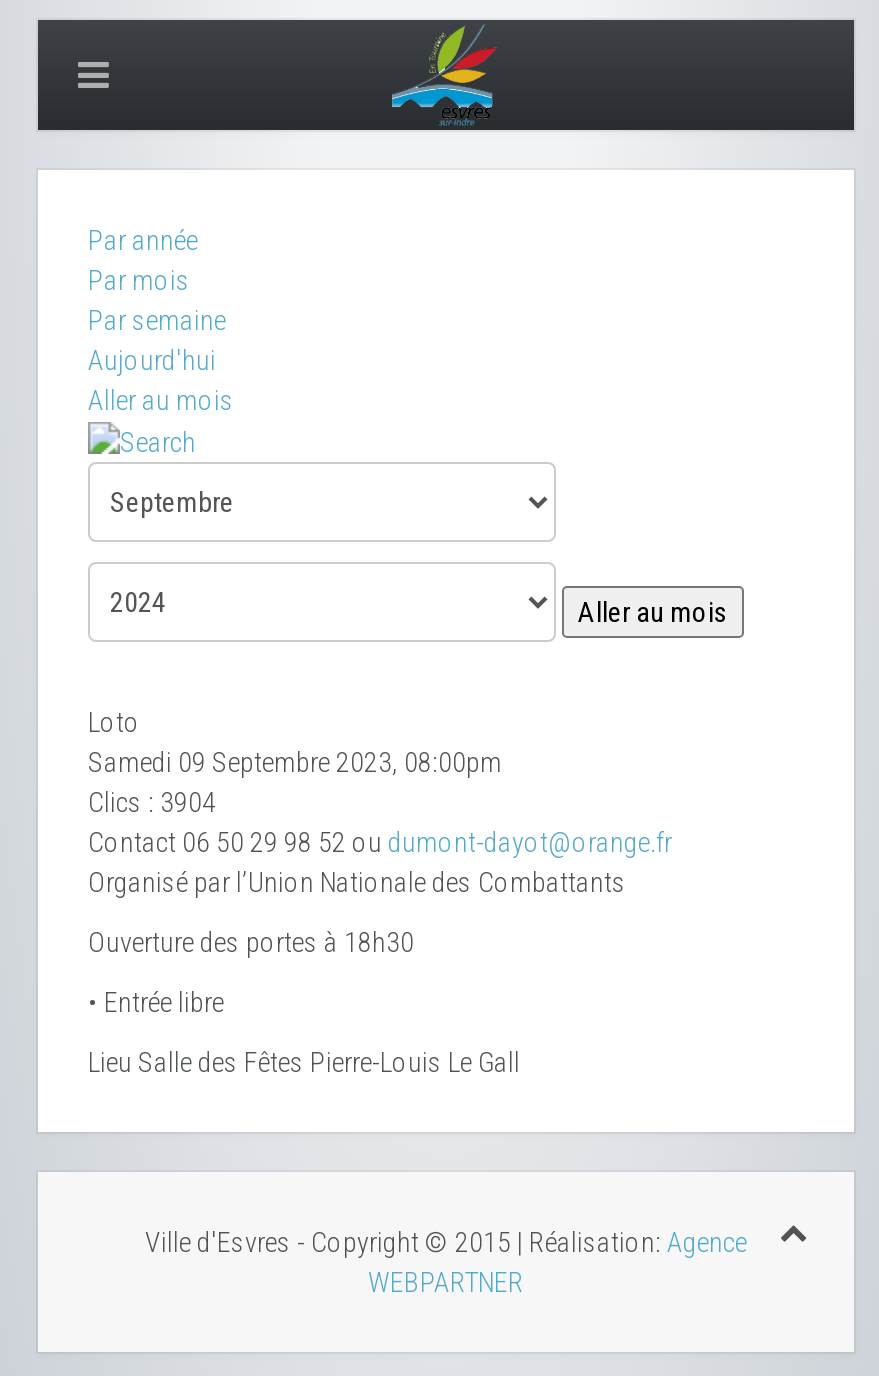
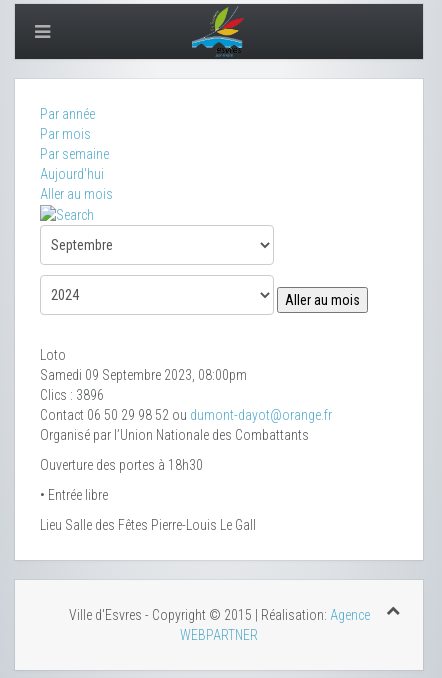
- Clics: 3904
+ Clics: 3896
